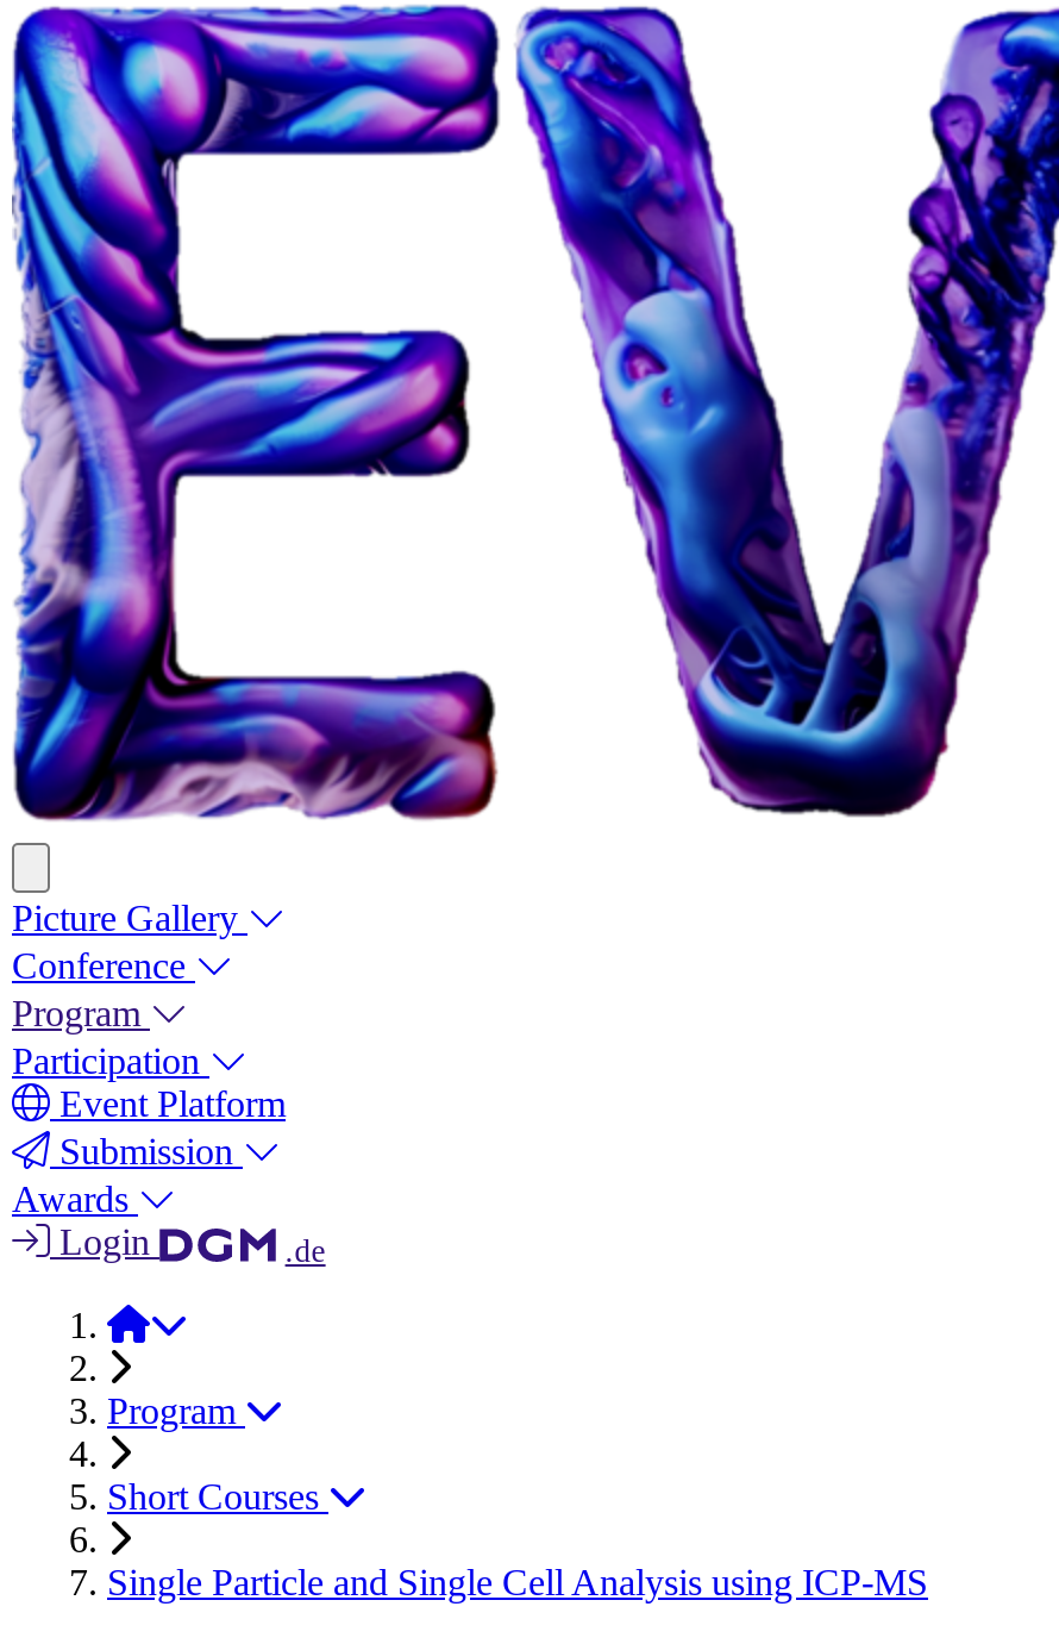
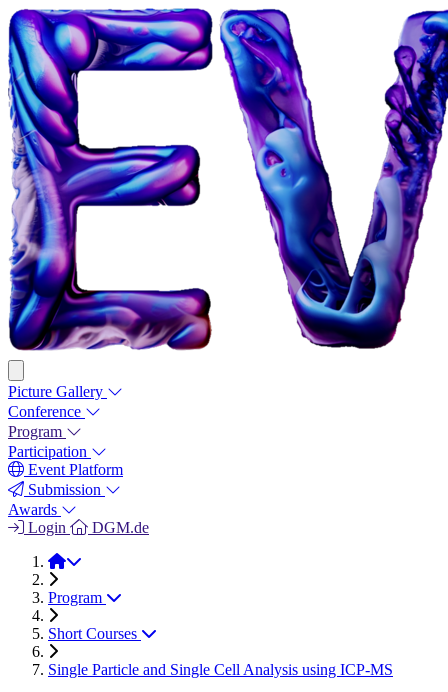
- .de
+ DGM.de
